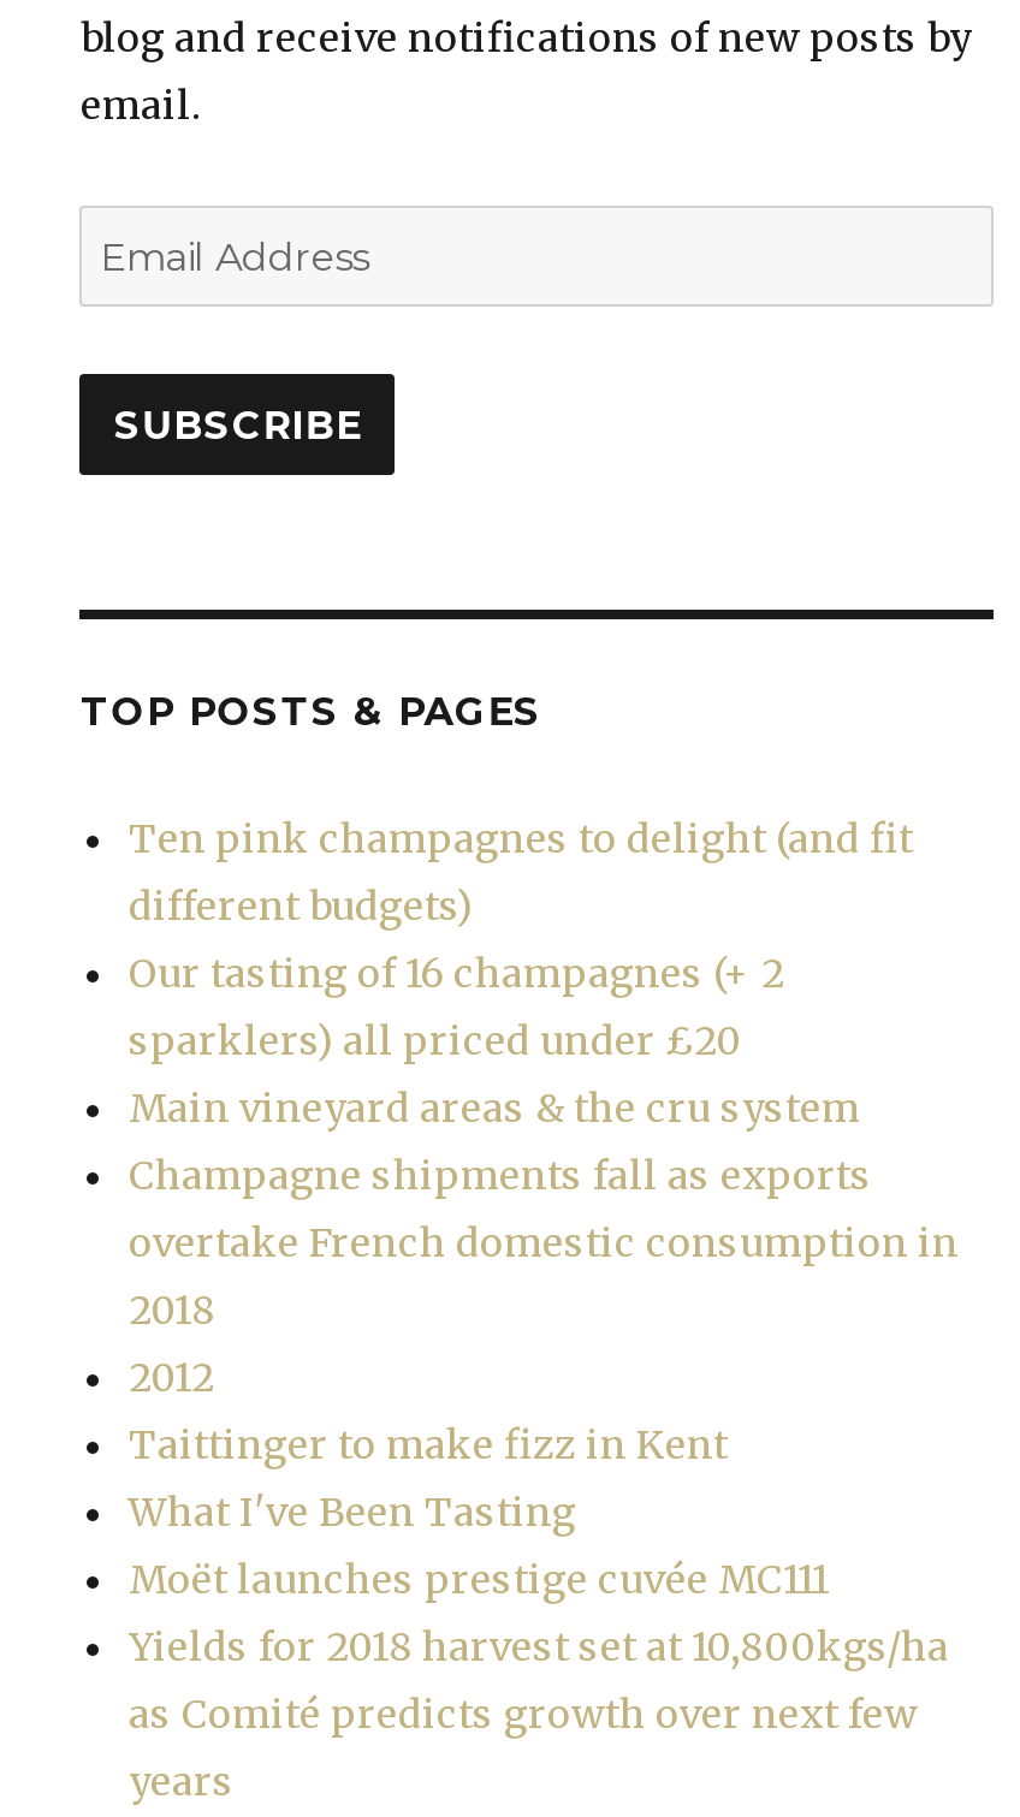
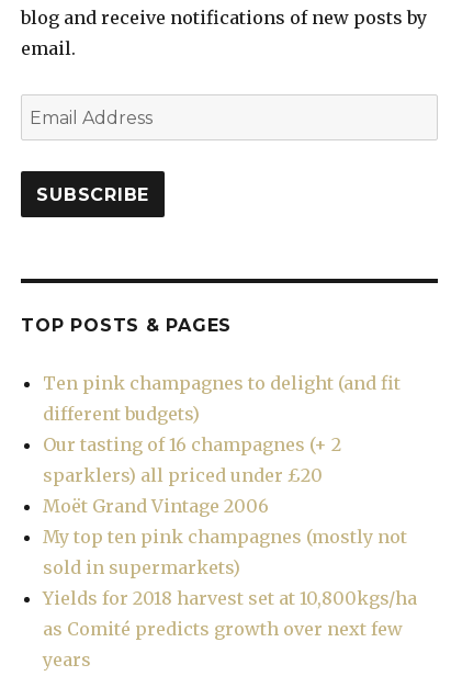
- Main vineyard areas & the cru system
- Champagne shipments fall as exports
- overtake French domestic consumption in
- 2018
- 2012
- Taittinger to make fizz in Kent
- What I've Been Tasting
- Moët launches prestige cuvée MC111
+ Moët Grand Vintage 2006
+ My top ten pink champagnes (mostly not
+ sold in supermarkets)
